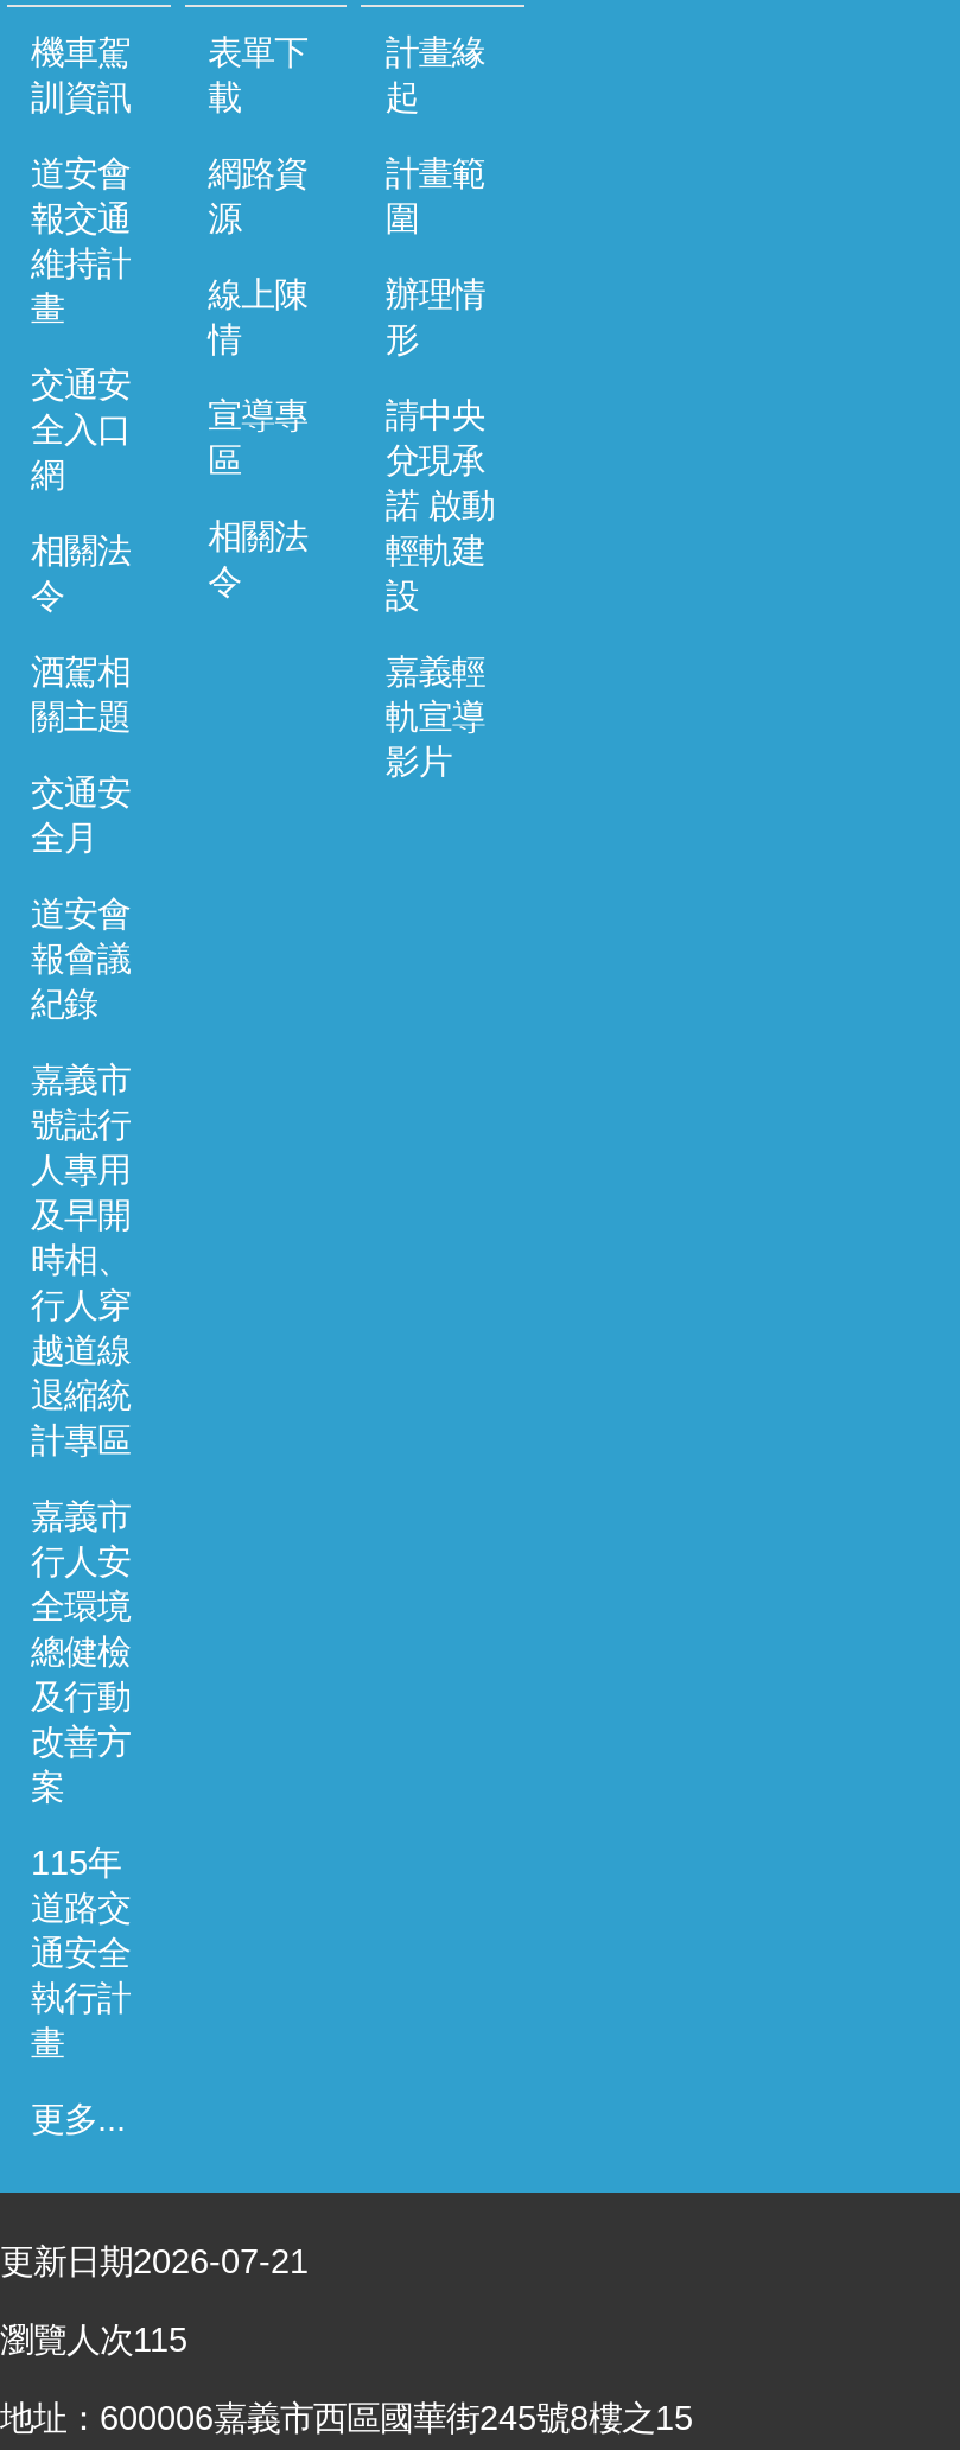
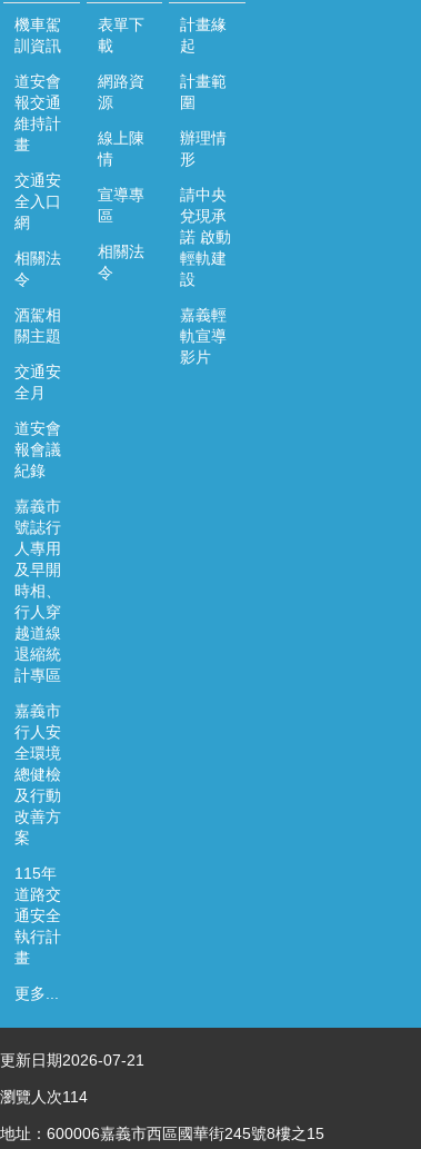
- 瀏覽人次115
+ 瀏覽人次114
